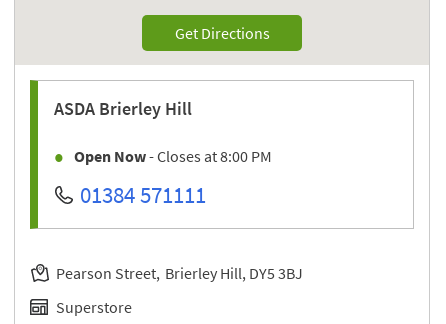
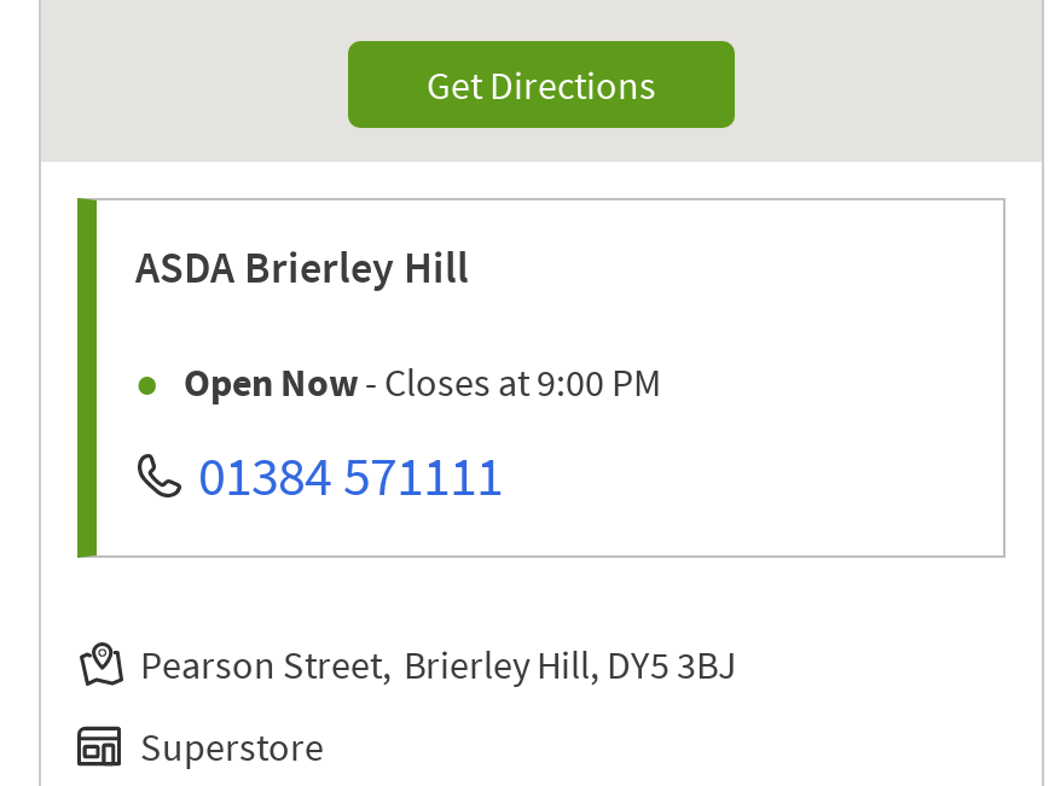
- Open Now - Closes at 8:00 PM
+ Open Now - Closes at 9:00 PM
